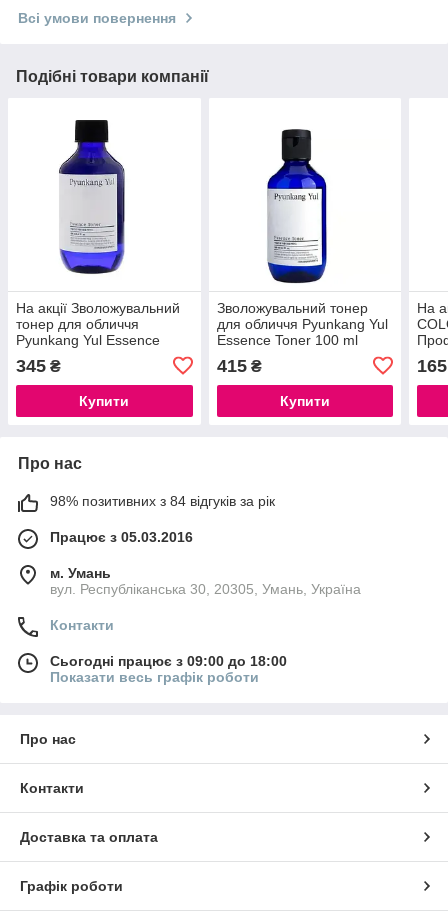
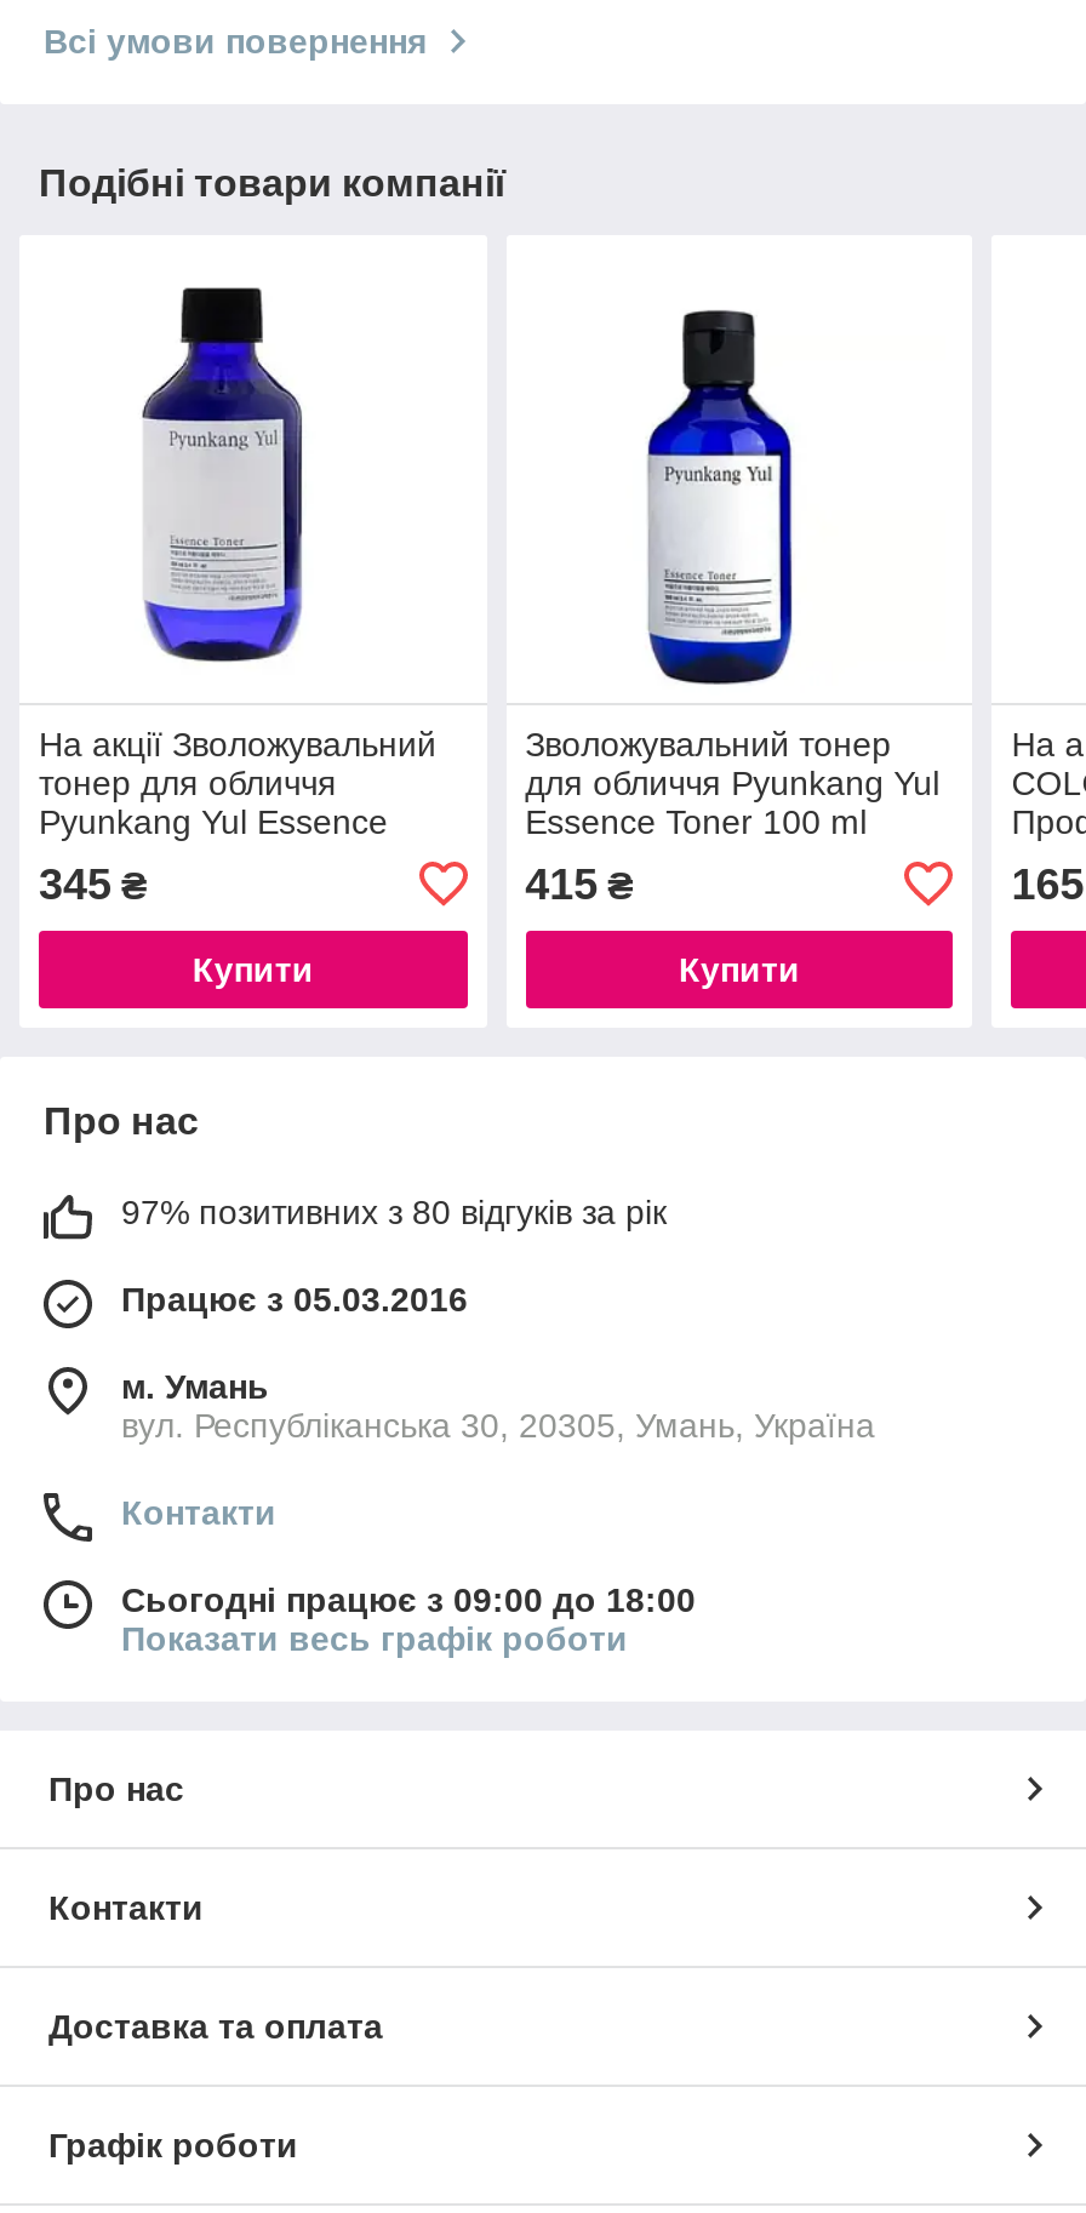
- 98% позитивних з 84 відгуків за рік
+ 97% позитивних з 80 відгуків за рік
